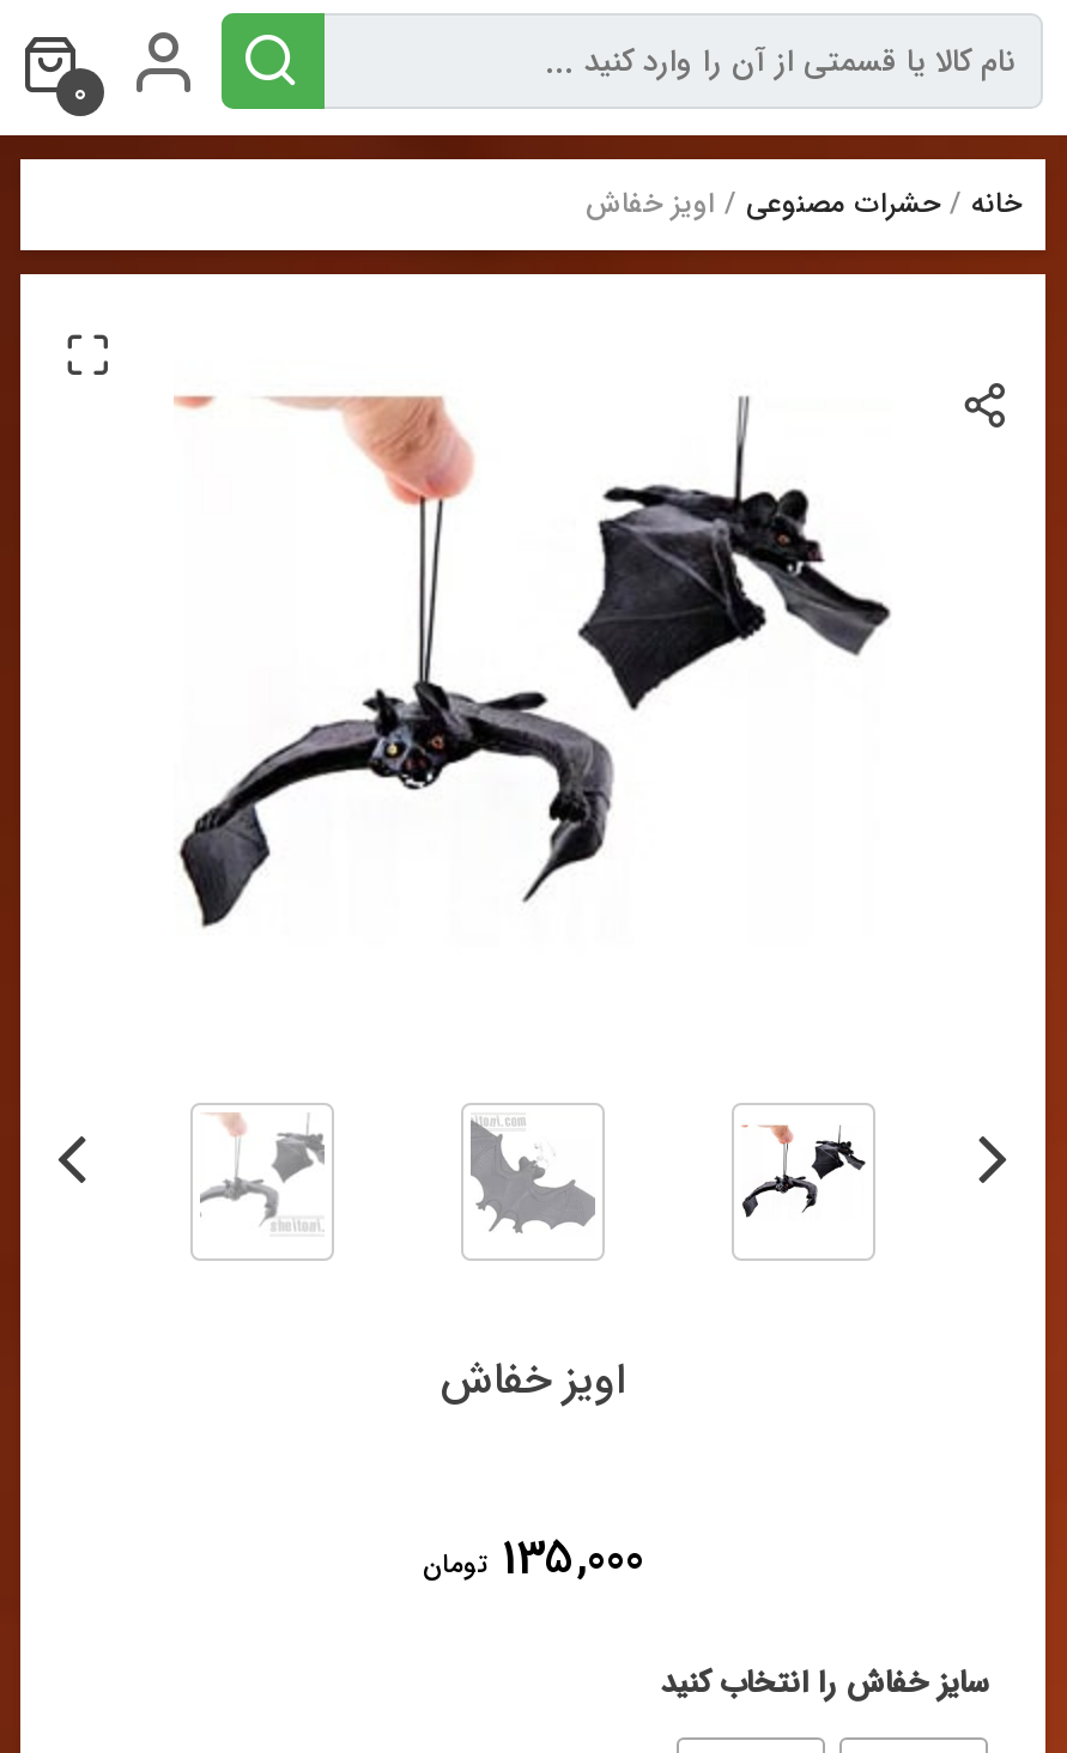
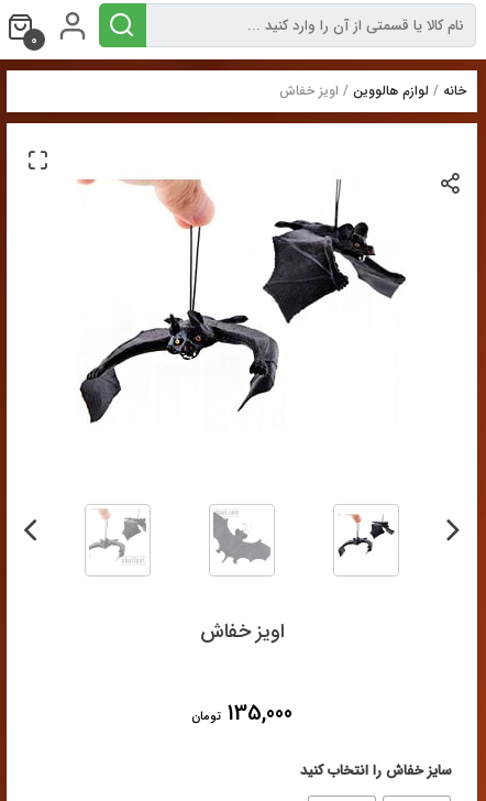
- خانه / حشرات مصنوعی / اویز خفاش
+ خانه / لوازم هالووین / اویز خفاش
